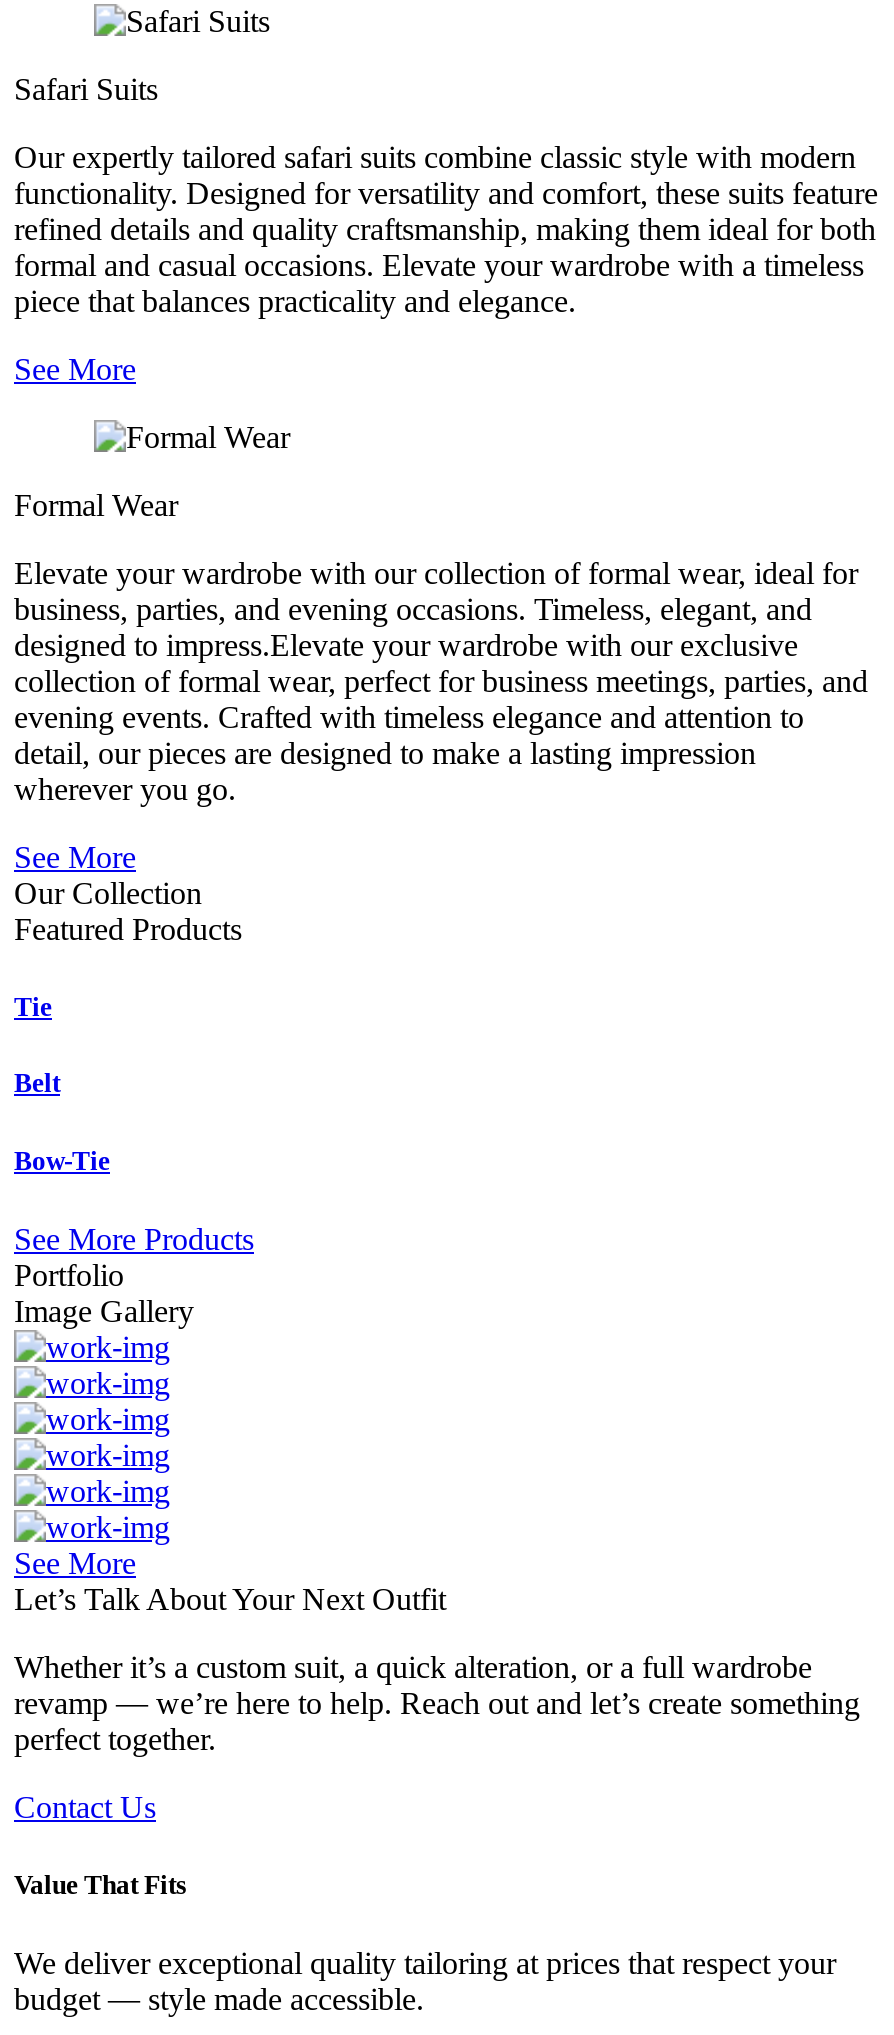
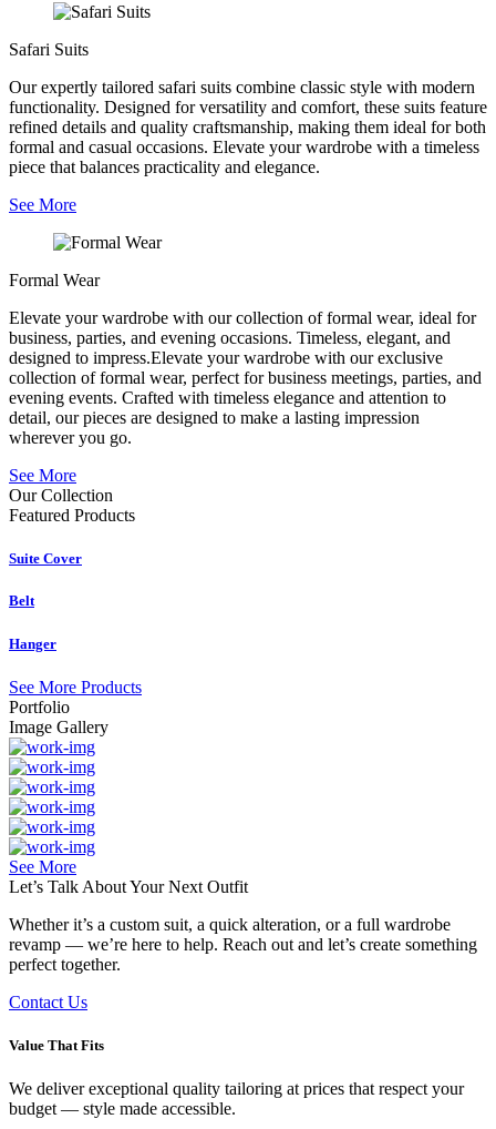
- Tie
+ Suite Cover

- Bow-Tie
+ Hanger
